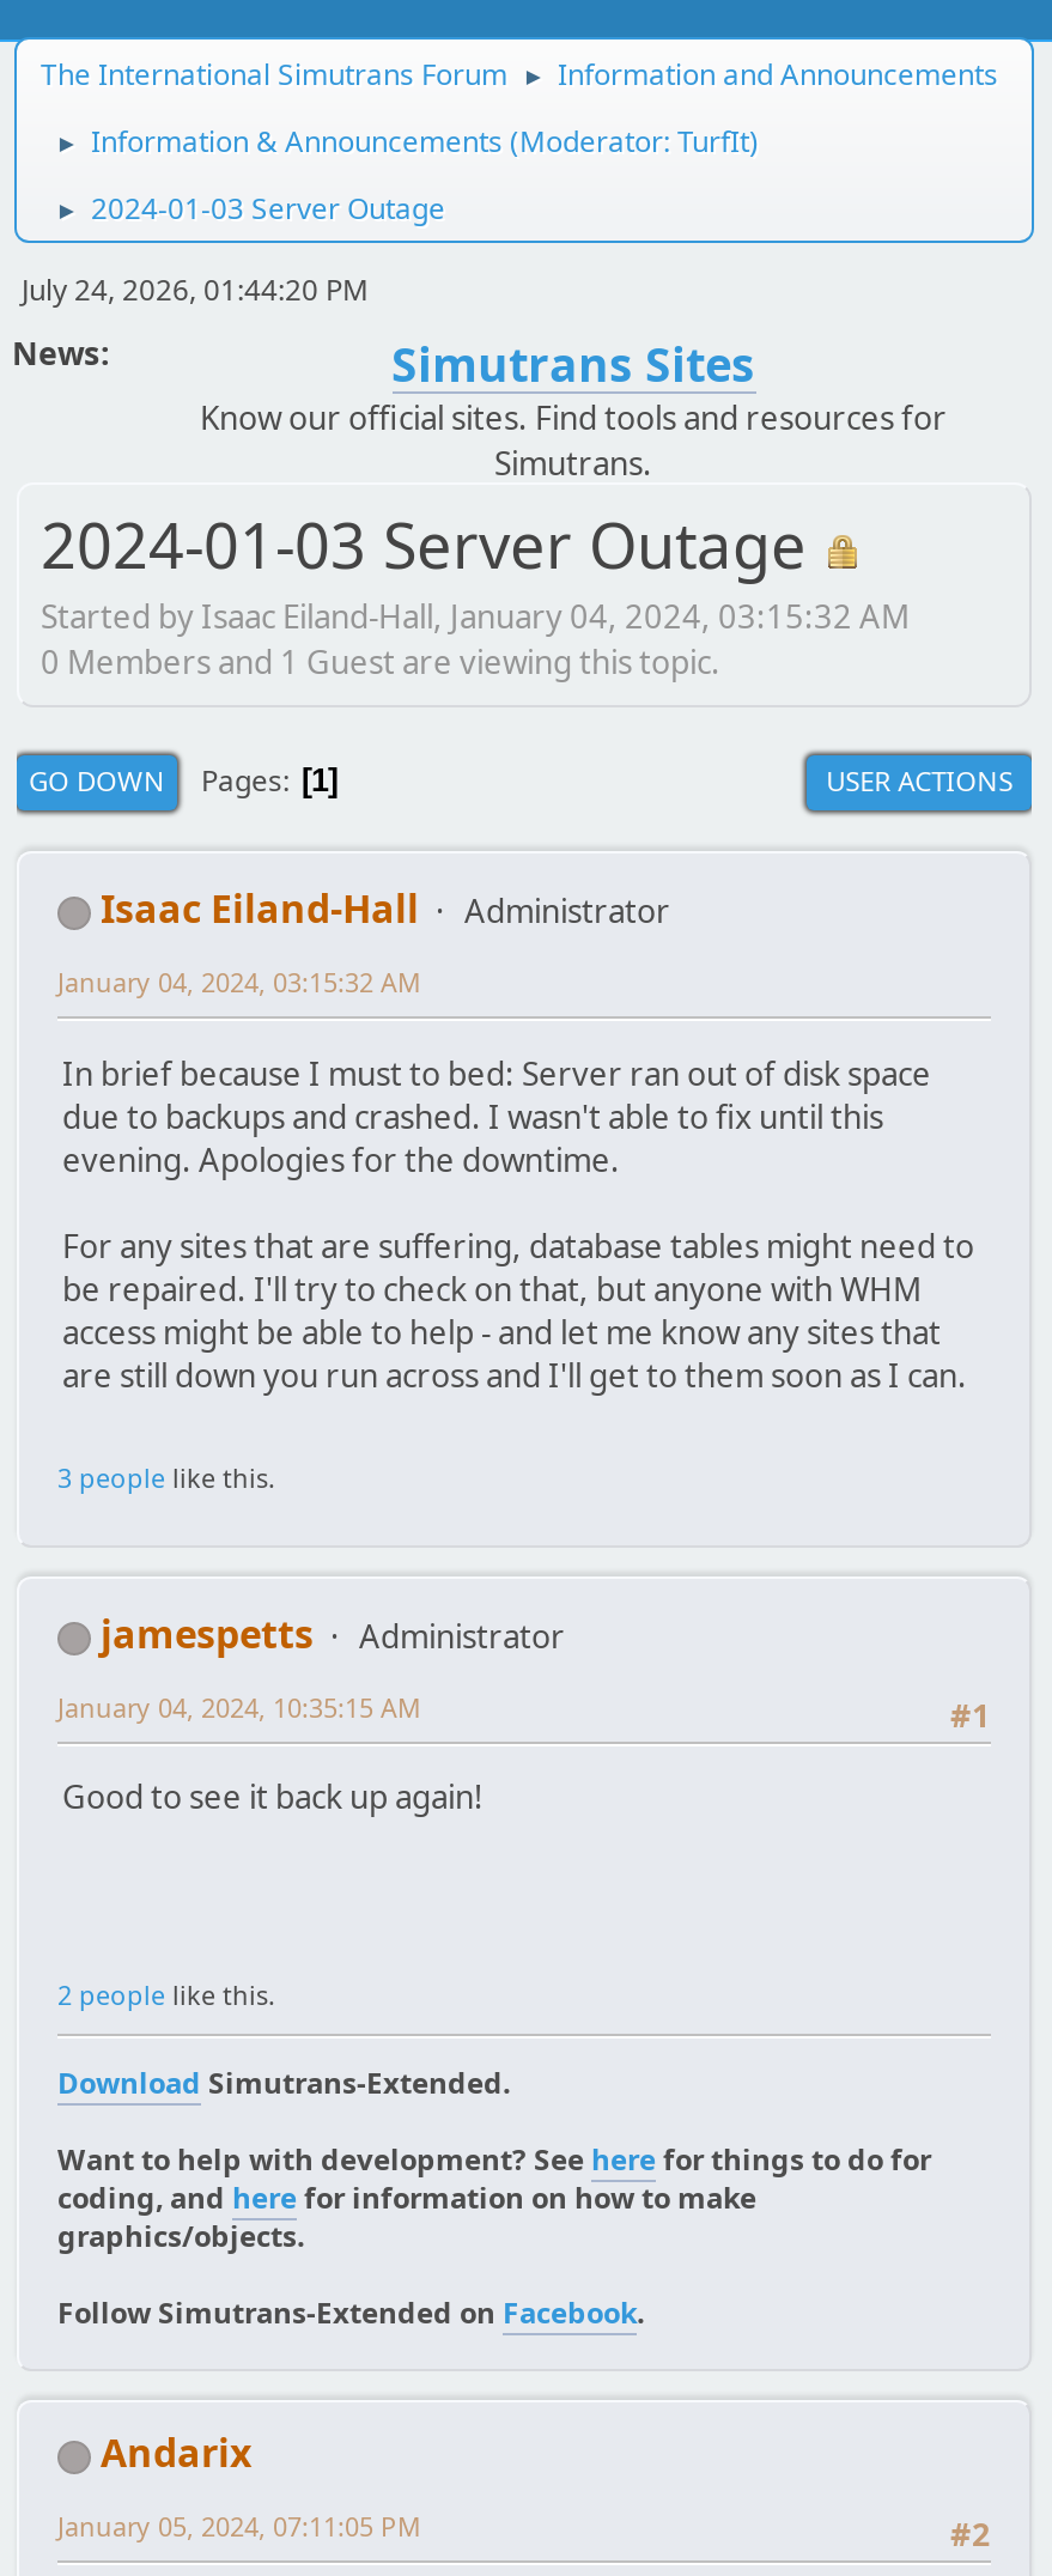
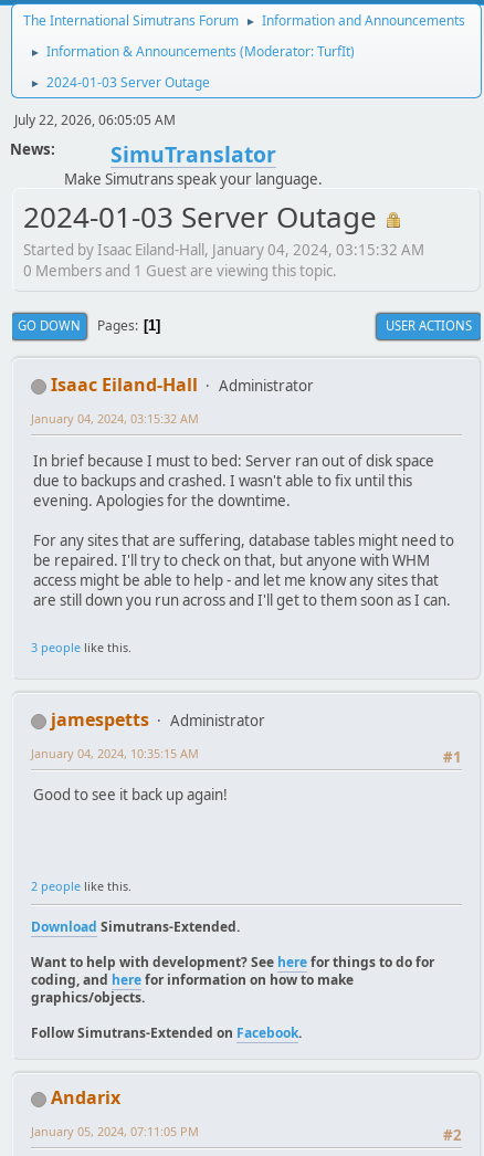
- July 24, 2026, 01:44:20 PM
+ July 22, 2026, 06:05:05 AM

- Simutrans Sites
- Know our official sites. Find tools and resources for
- Simutrans.
+ SimuTranslator
+ Make Simutrans speak your language.
